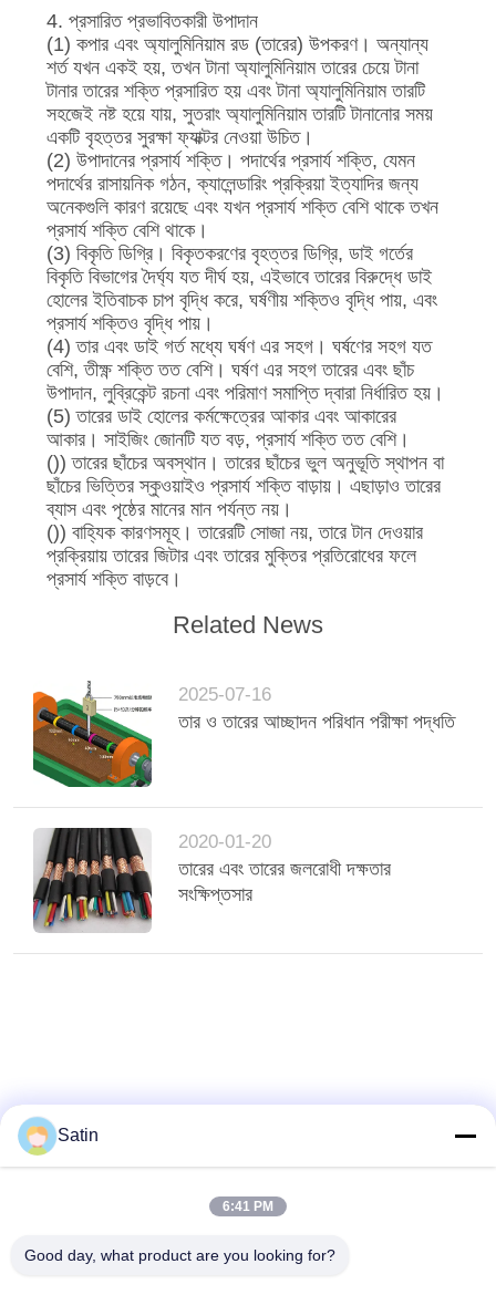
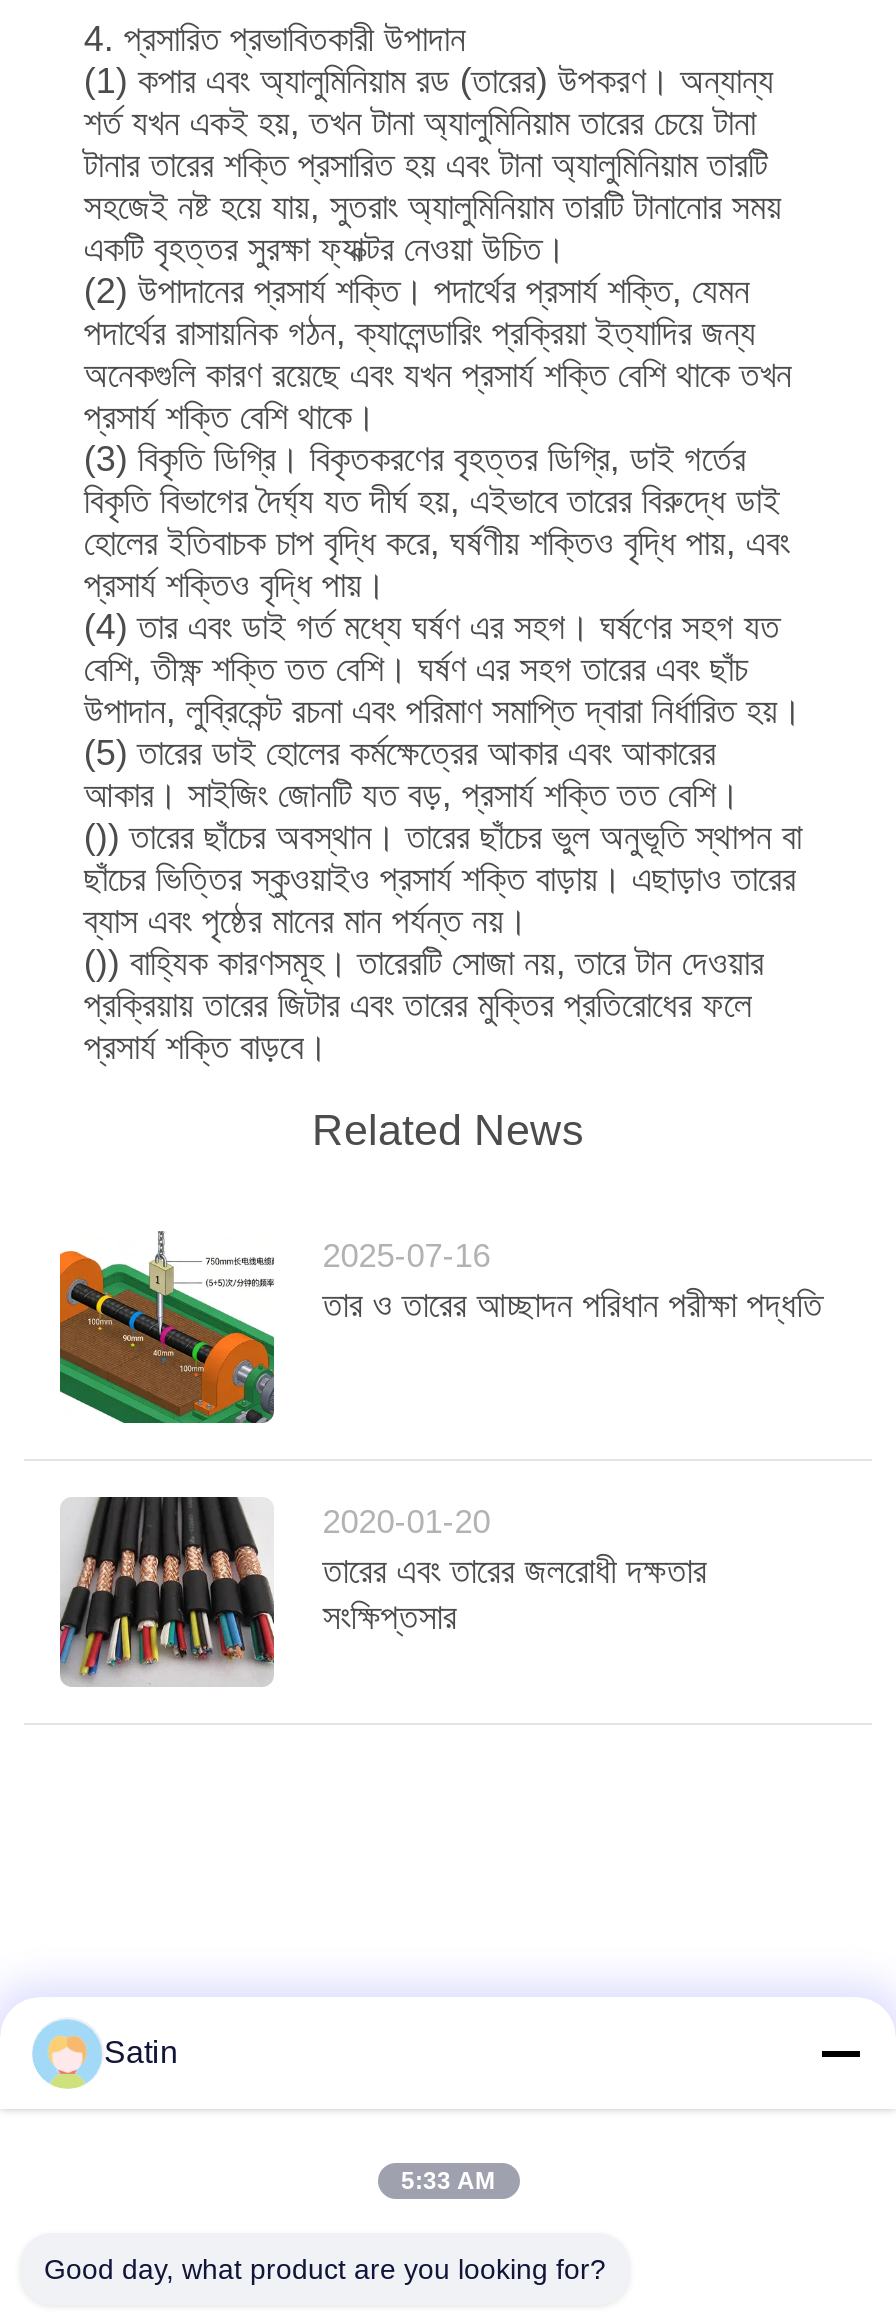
- 6:41 PM
+ 5:33 AM
